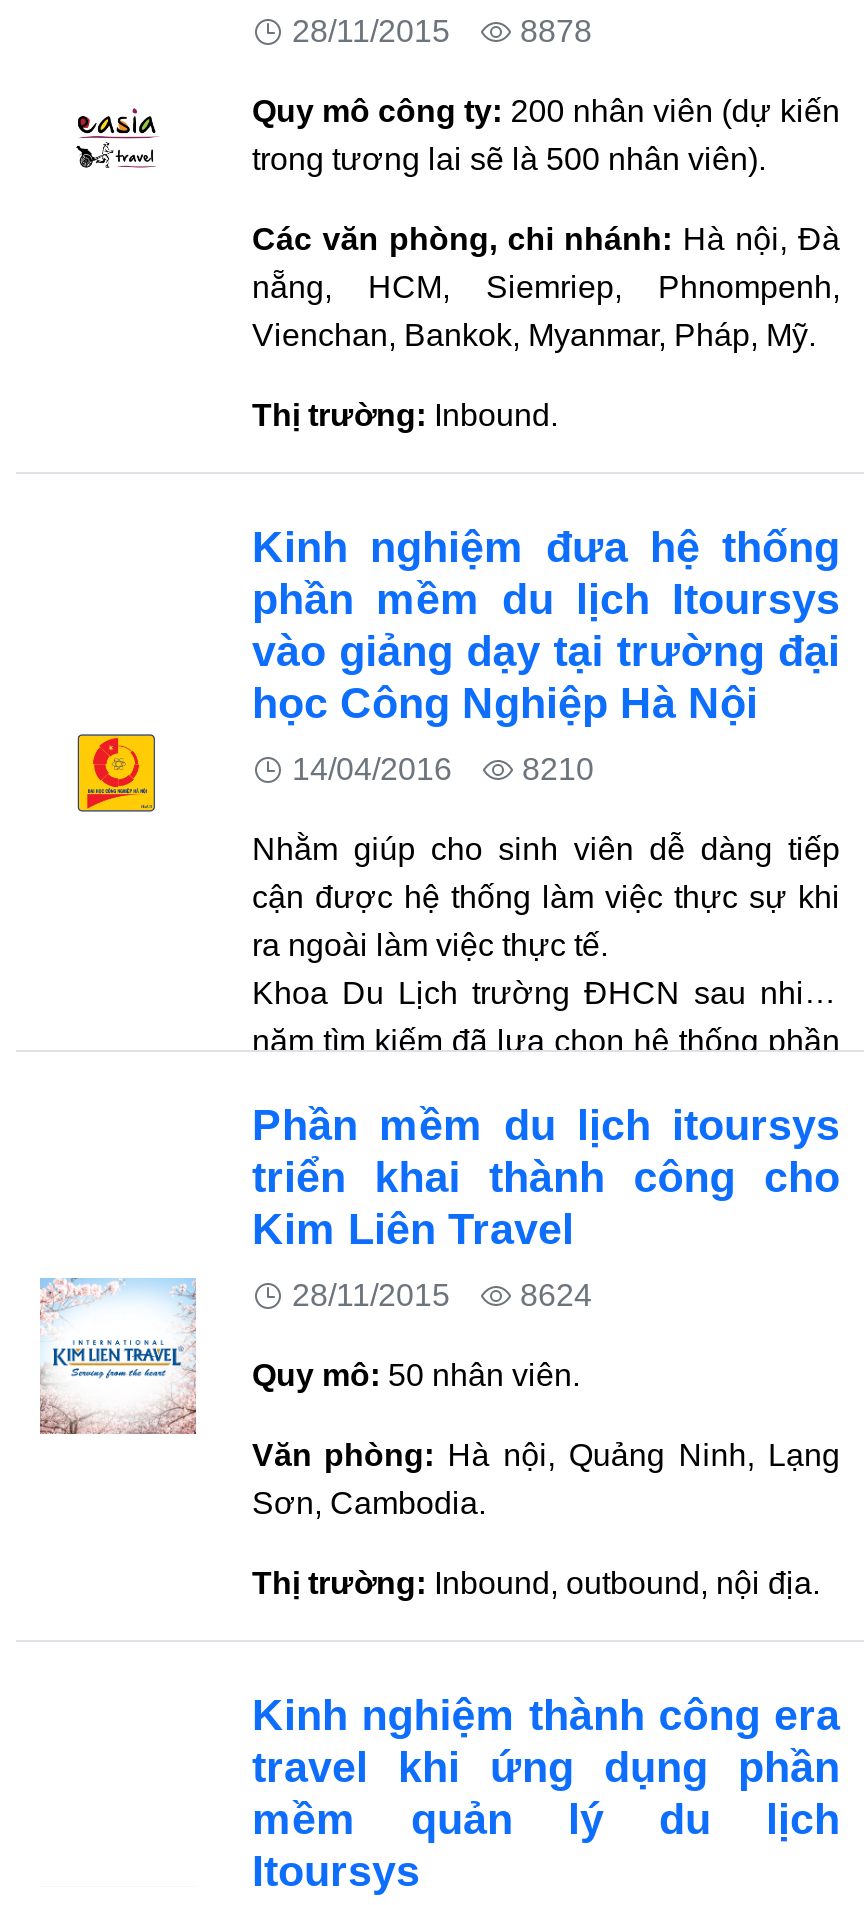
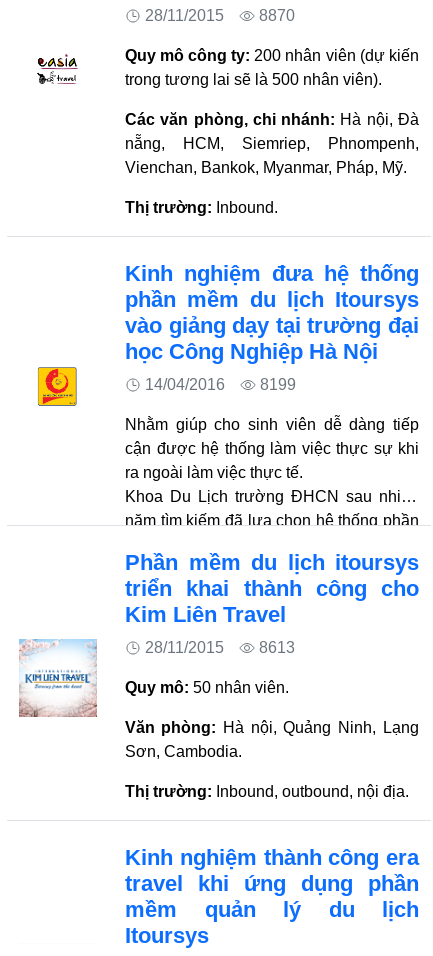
- 8878
+ 8870

- 8210
+ 8199

- 8624
+ 8613
